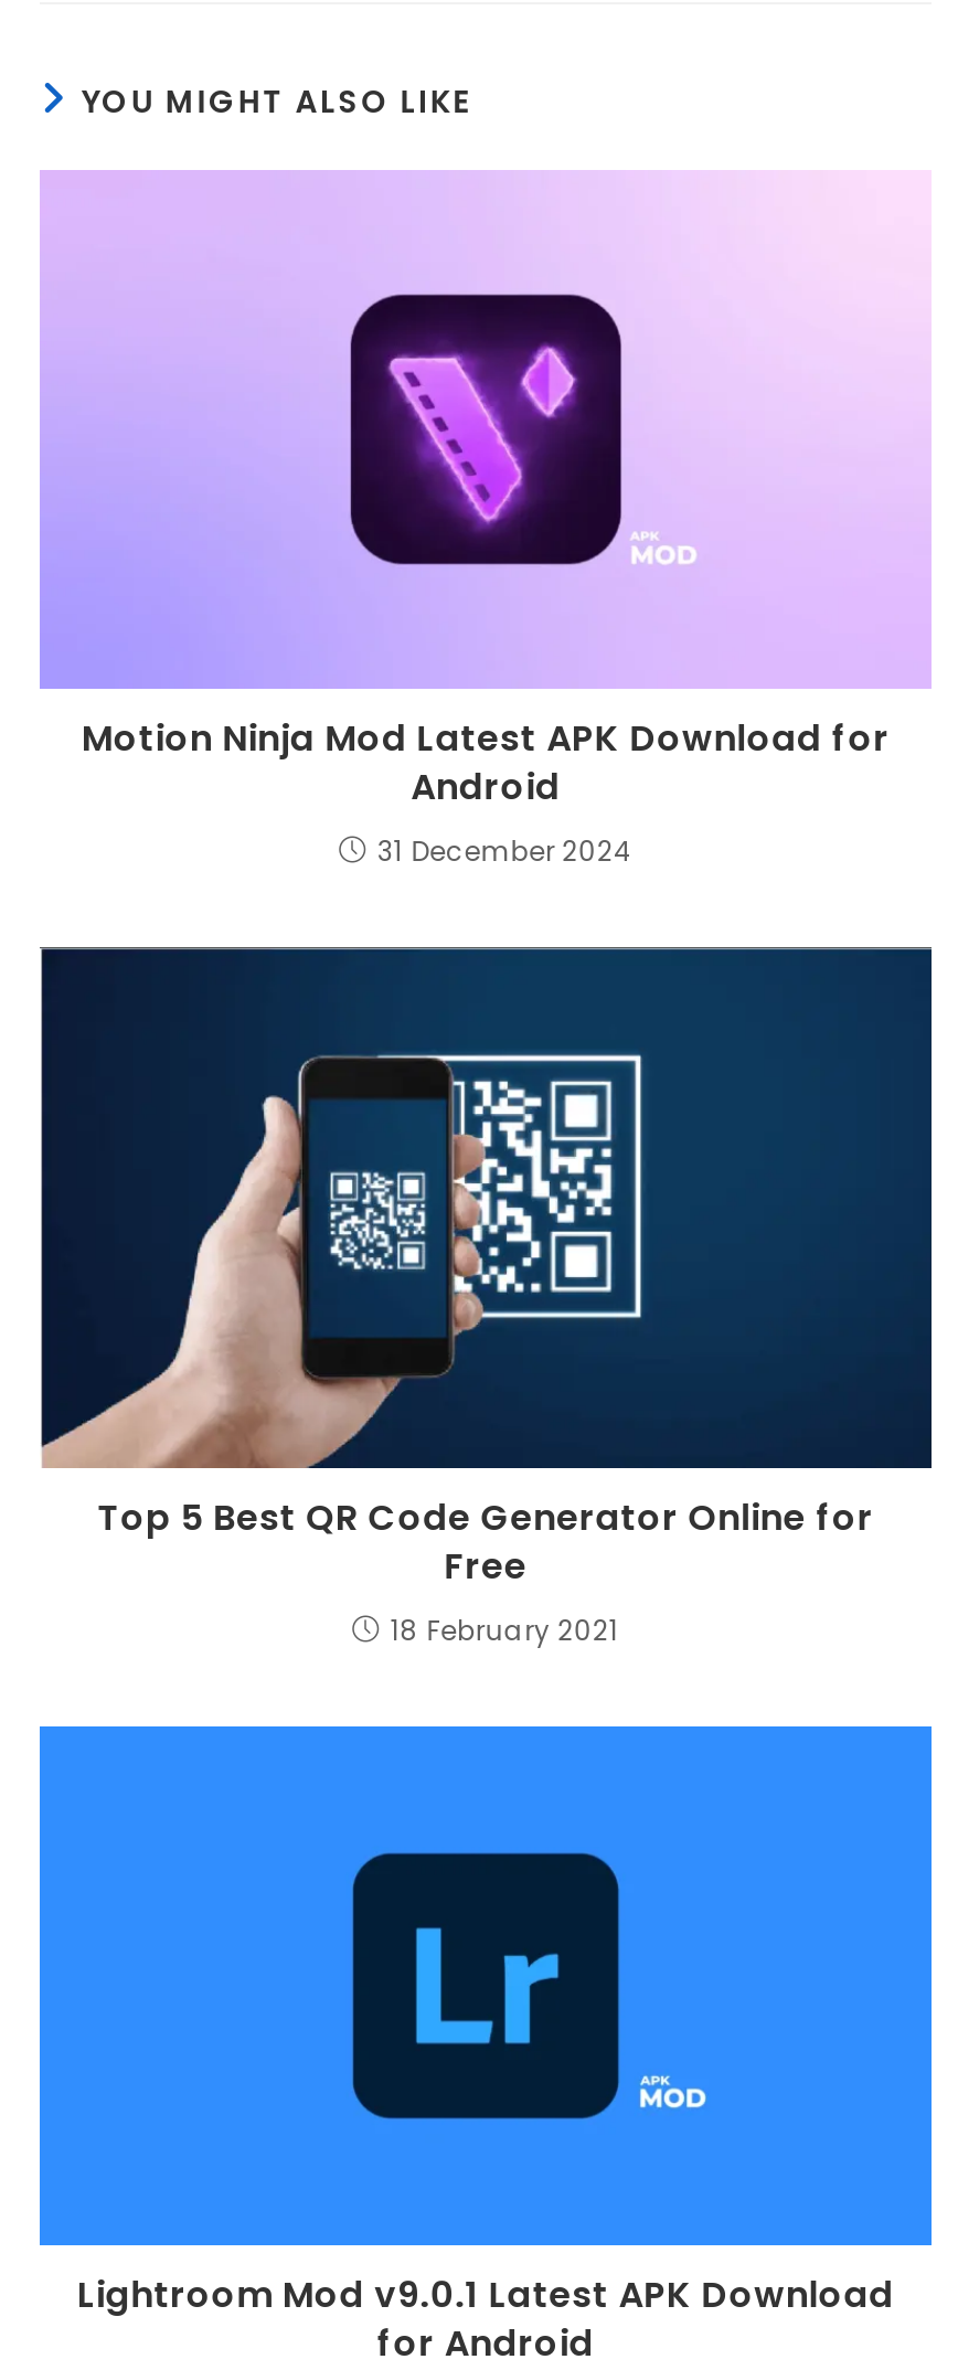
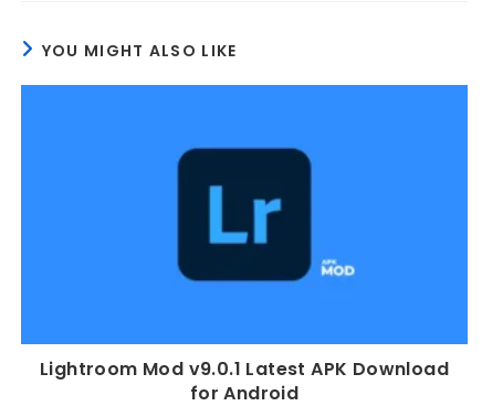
- [image]
- Motion Ninja Mod Latest APK Download for
- Android
- 31 December 2024

- [image]
- Top 5 Best QR Code Generator Online for
- Free
- 18 February 2021
